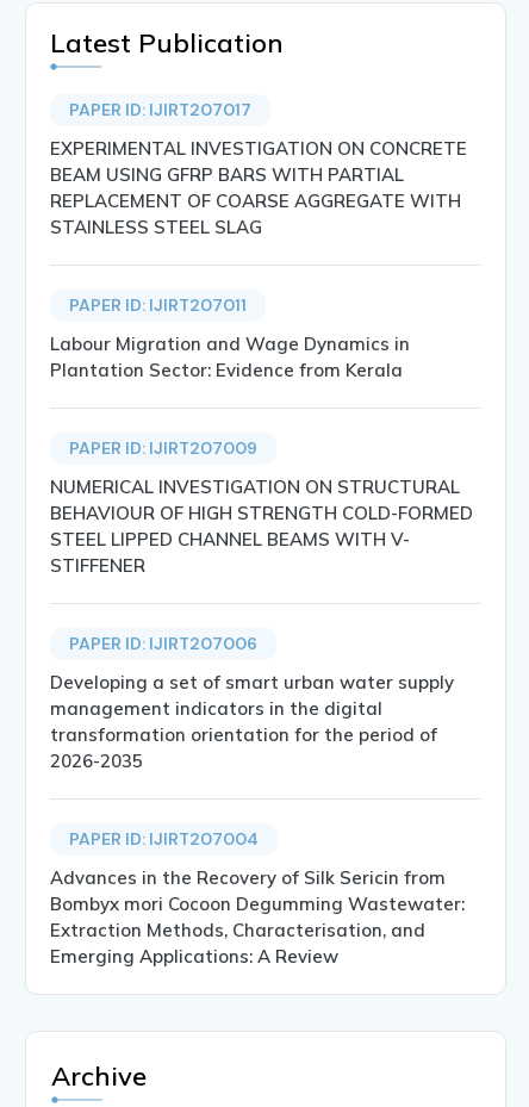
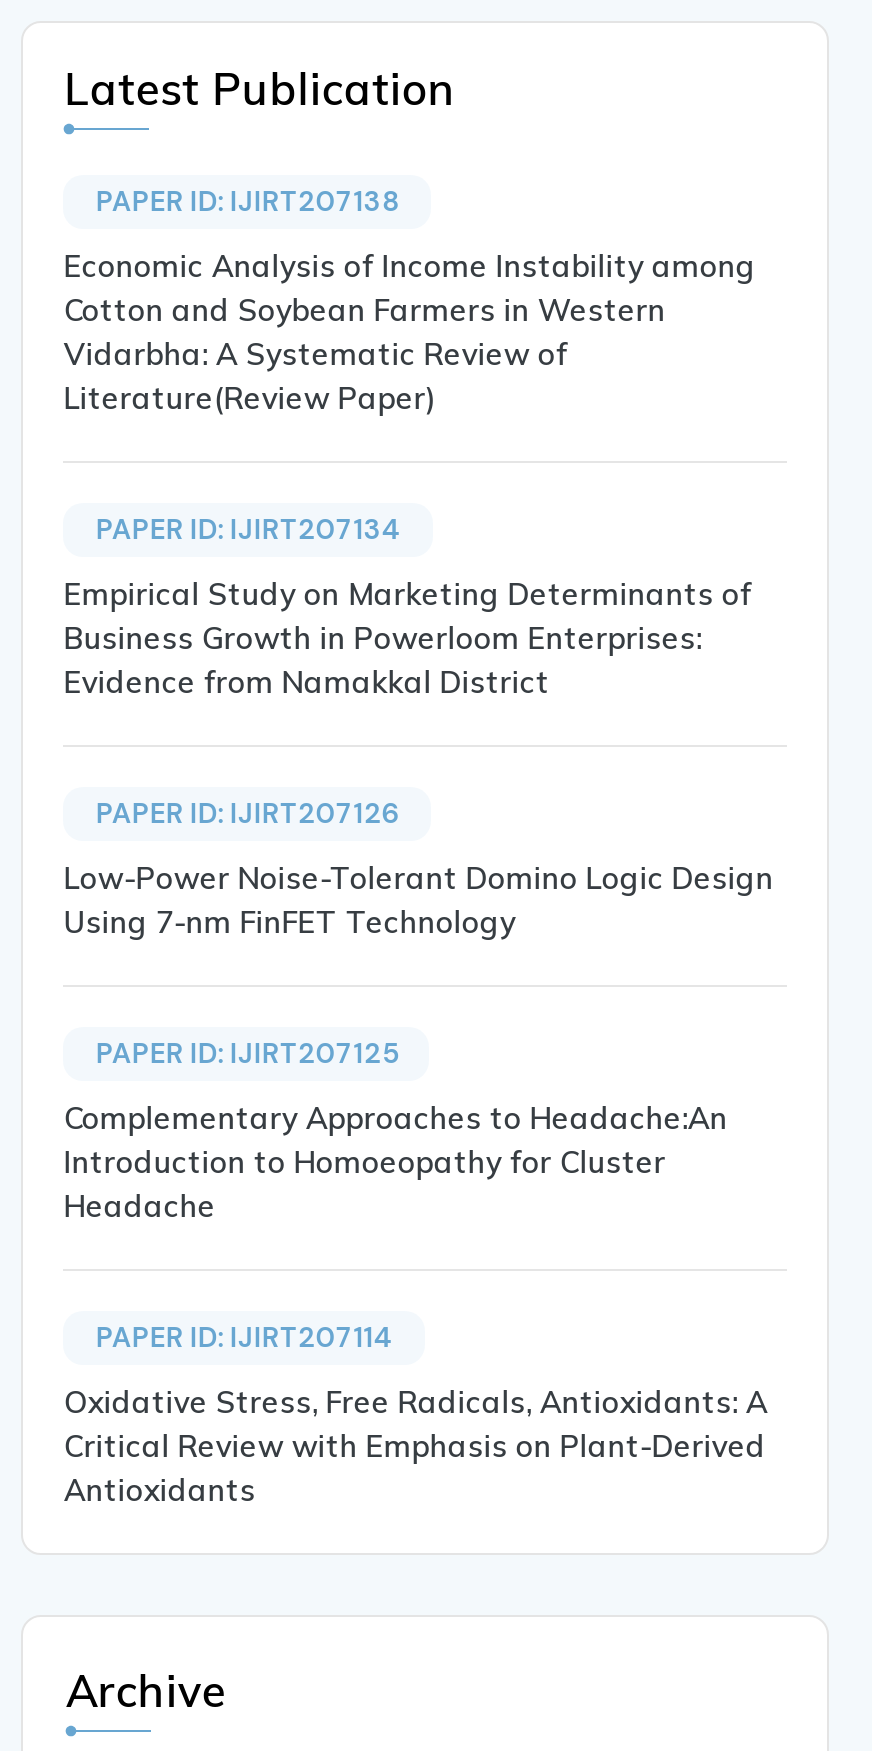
- PAPER ID: IJIRT207017
+ PAPER ID: IJIRT207138

- EXPERIMENTAL INVESTIGATION ON CONCRETE
- BEAM USING GFRP BARS WITH PARTIAL
- REPLACEMENT OF COARSE AGGREGATE WITH
- STAINLESS STEEL SLAG
+ Economic Analysis of Income Instability among
+ Cotton and Soybean Farmers in Western
+ Vidarbha: A Systematic Review of
+ Literature(Review Paper)

- PAPER ID: IJIRT207011
+ PAPER ID: IJIRT207134

- Labour Migration and Wage Dynamics in
- Plantation Sector: Evidence from Kerala
+ Empirical Study on Marketing Determinants of
+ Business Growth in Powerloom Enterprises:
+ Evidence from Namakkal District

- PAPER ID: IJIRT207009
+ PAPER ID: IJIRT207126

- NUMERICAL INVESTIGATION ON STRUCTURAL
- BEHAVIOUR OF HIGH STRENGTH COLD-FORMED
- STEEL LIPPED CHANNEL BEAMS WITH V-
- STIFFENER
+ Low-Power Noise-Tolerant Domino Logic Design
+ Using 7-nm FinFET Technology

- PAPER ID: IJIRT207006
+ PAPER ID: IJIRT207125

- Developing a set of smart urban water supply
- management indicators in the digital
- transformation orientation for the period of
- 2026-2035
+ Complementary Approaches to Headache:An
+ Introduction to Homoeopathy for Cluster
+ Headache

- PAPER ID: IJIRT207004
+ PAPER ID: IJIRT207114

- Advances in the Recovery of Silk Sericin from
- Bombyx mori Cocoon Degumming Wastewater:
- Extraction Methods, Characterisation, and
- Emerging Applications: A Review
+ Oxidative Stress, Free Radicals, Antioxidants: A
+ Critical Review with Emphasis on Plant-Derived
+ Antioxidants
